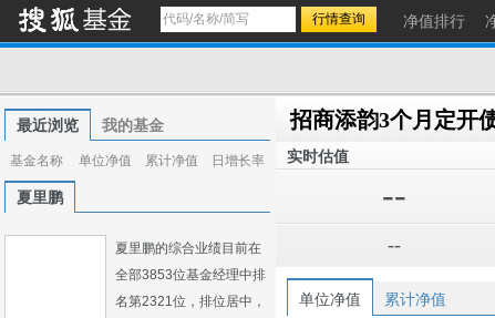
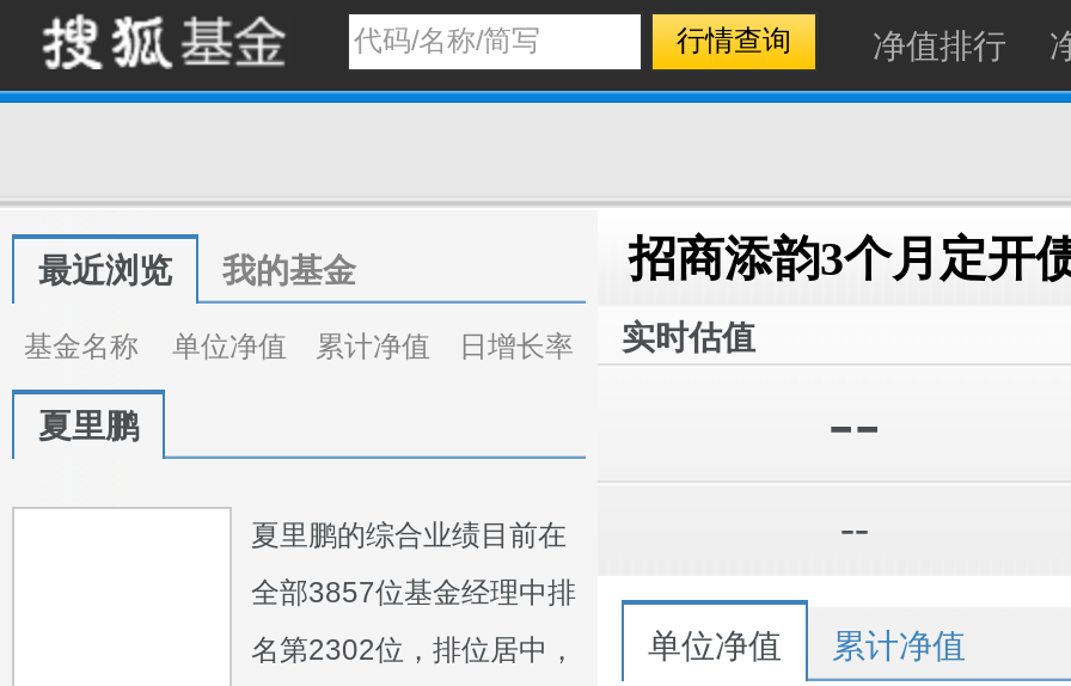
- 全部3853位基金经理中排
+ 全部3857位基金经理中排

- 名第2321位，排位居中，
+ 名第2302位，排位居中，
